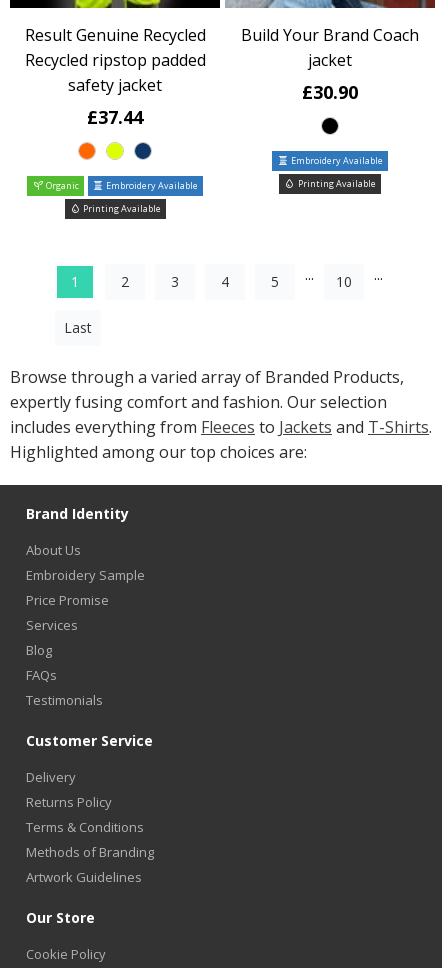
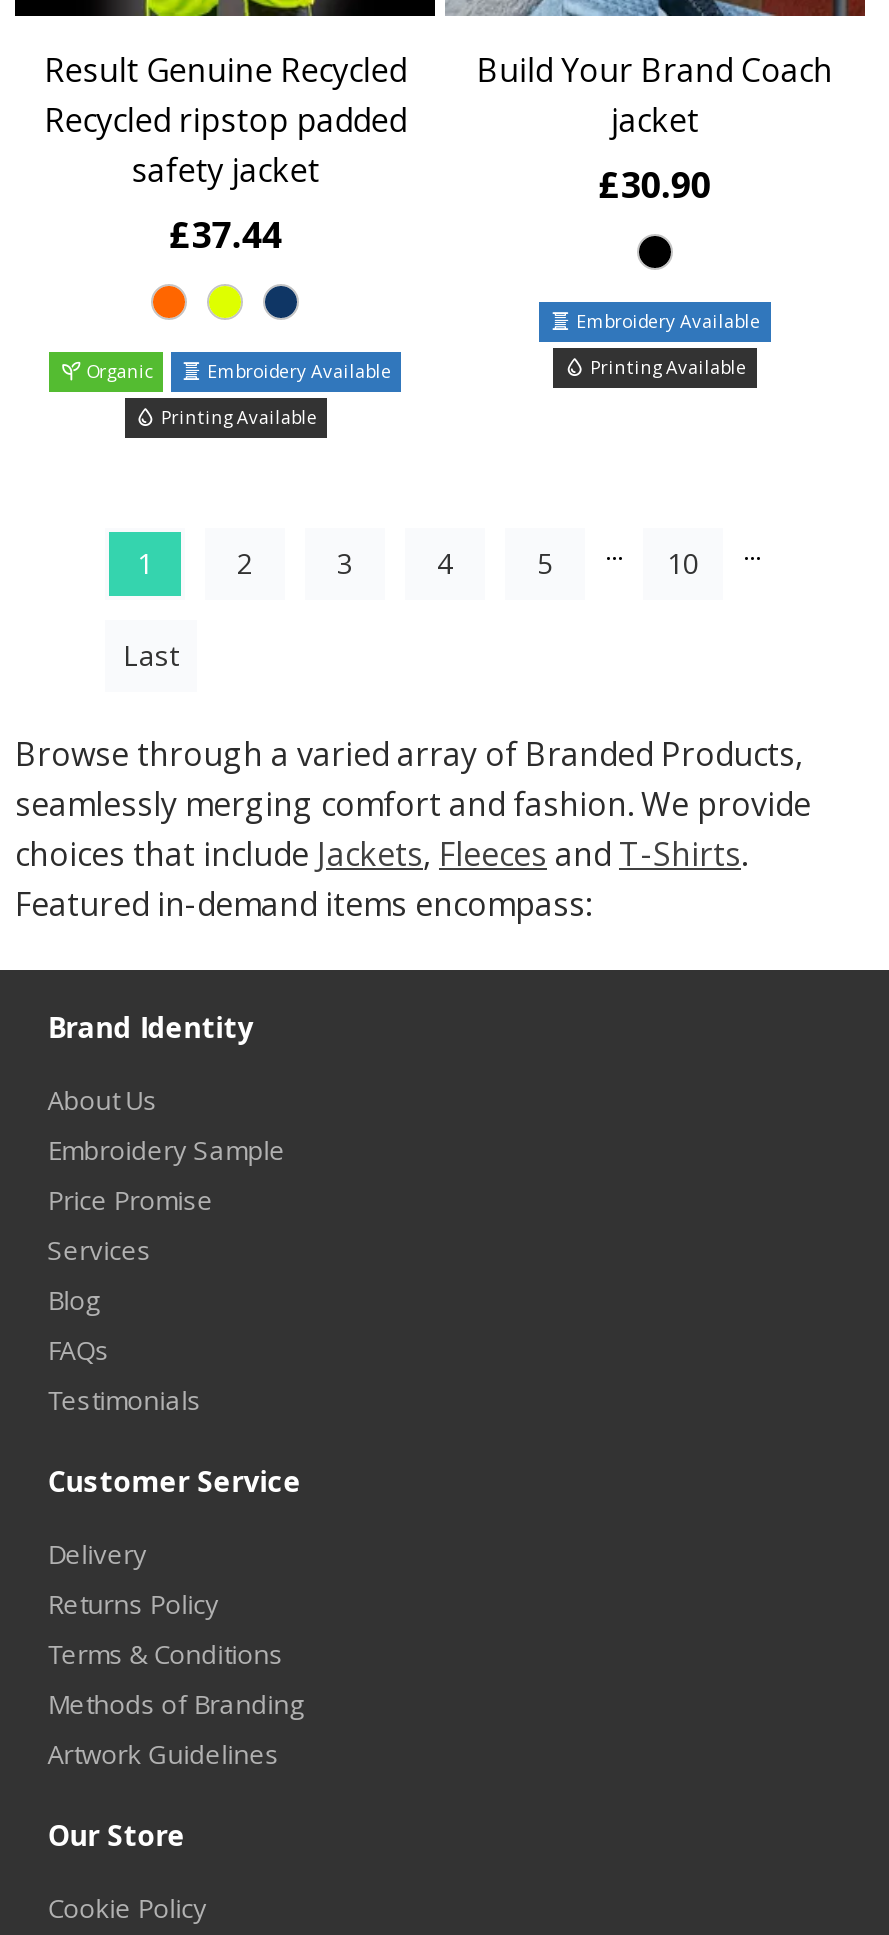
- expertly fusing comfort and fashion. Our selection
- includes everything from Fleeces to Jackets and T-Shirts.
- Highlighted among our top choices are:
+ seamlessly merging comfort and fashion. We provide
+ choices that include Jackets, Fleeces and T-Shirts.
+ Featured in-demand items encompass:
